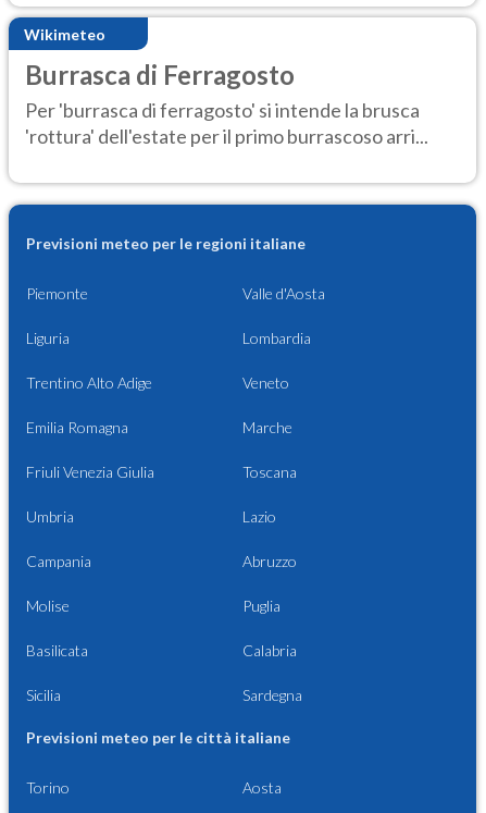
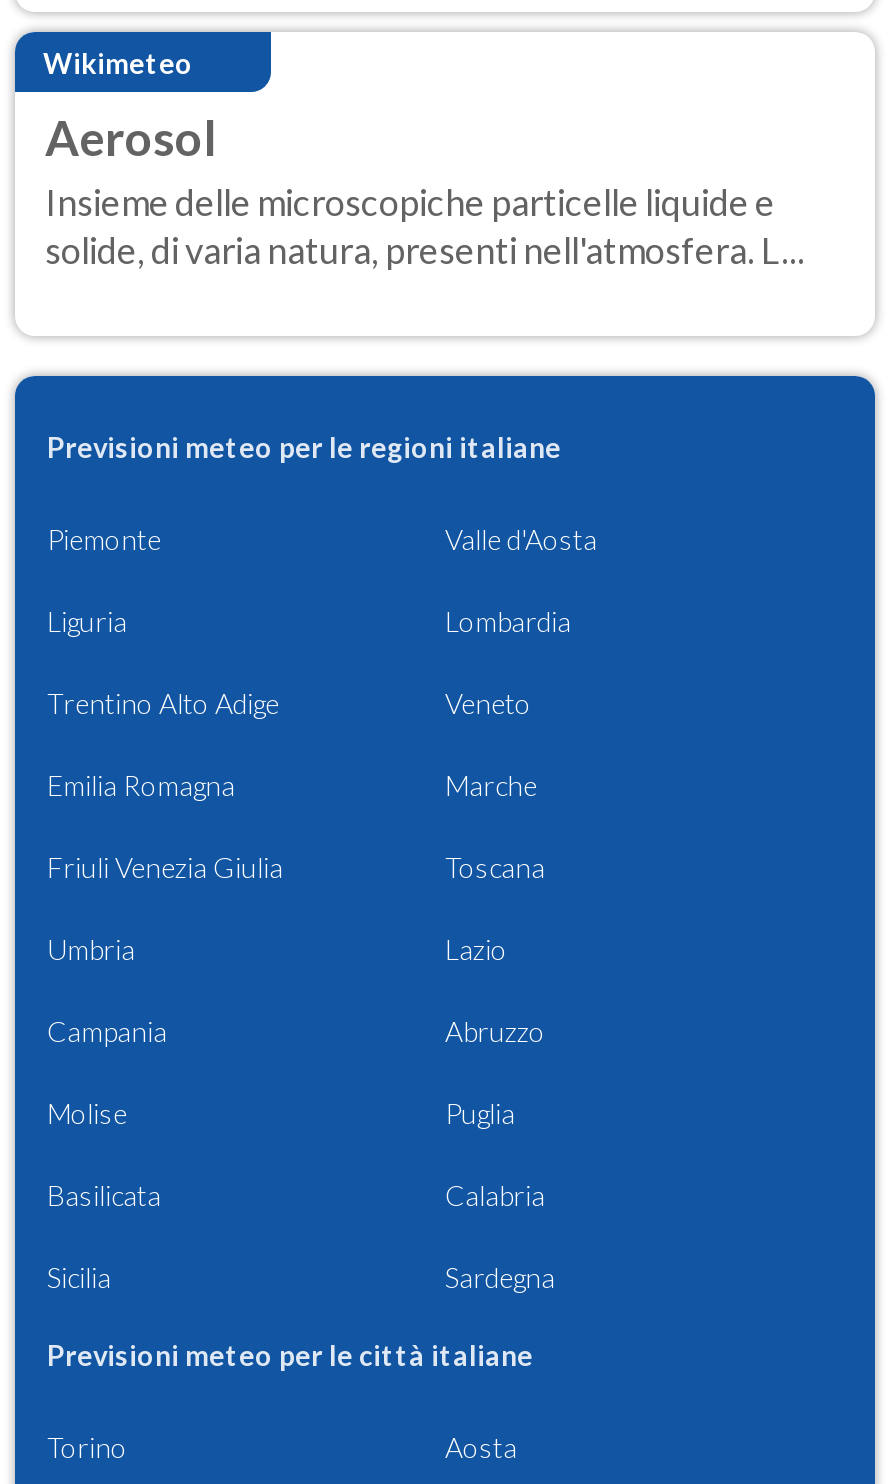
- Burrasca di Ferragosto
- Per 'burrasca di ferragosto' si intende la brusca
- 'rottura' dell'estate per il primo burrascoso arri...
+ Aerosol
+ Insieme delle microscopiche particelle liquide e
+ solide, di varia natura, presenti nell'atmosfera. L...
